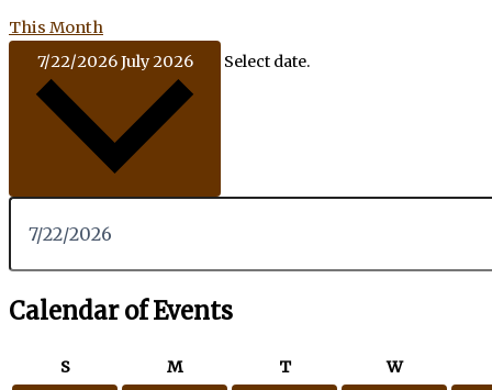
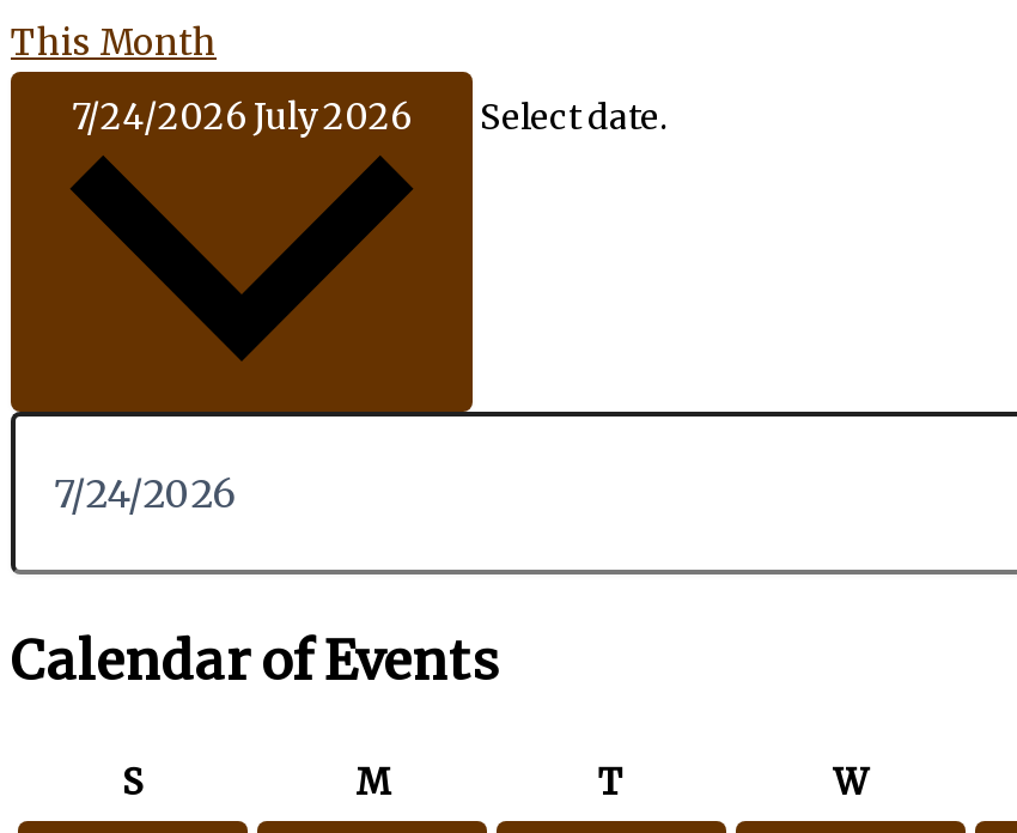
- 7/22/2026 July 2026 Select date.
+ 7/24/2026 July 2026 Select date.
